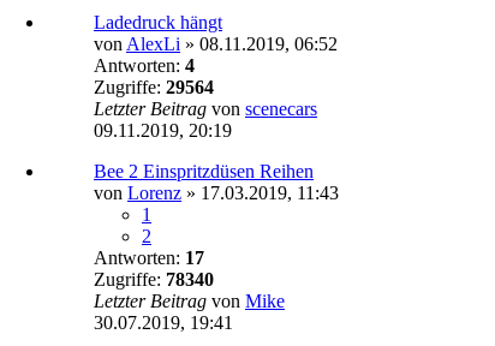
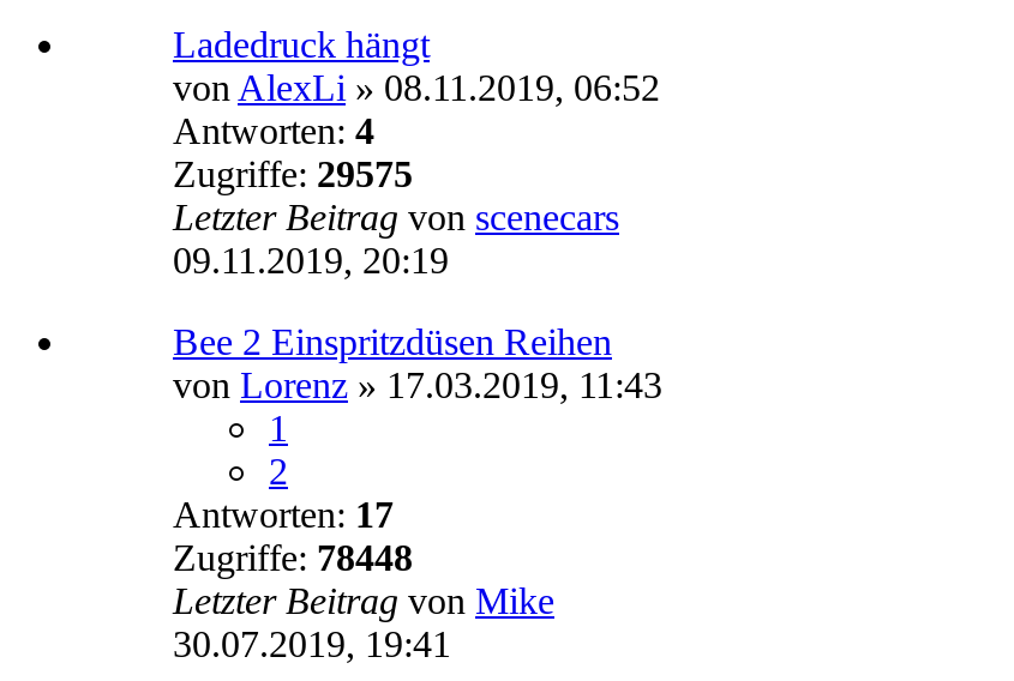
- Zugriffe: 29564
+ Zugriffe: 29575

- Zugriffe: 78340
+ Zugriffe: 78448
